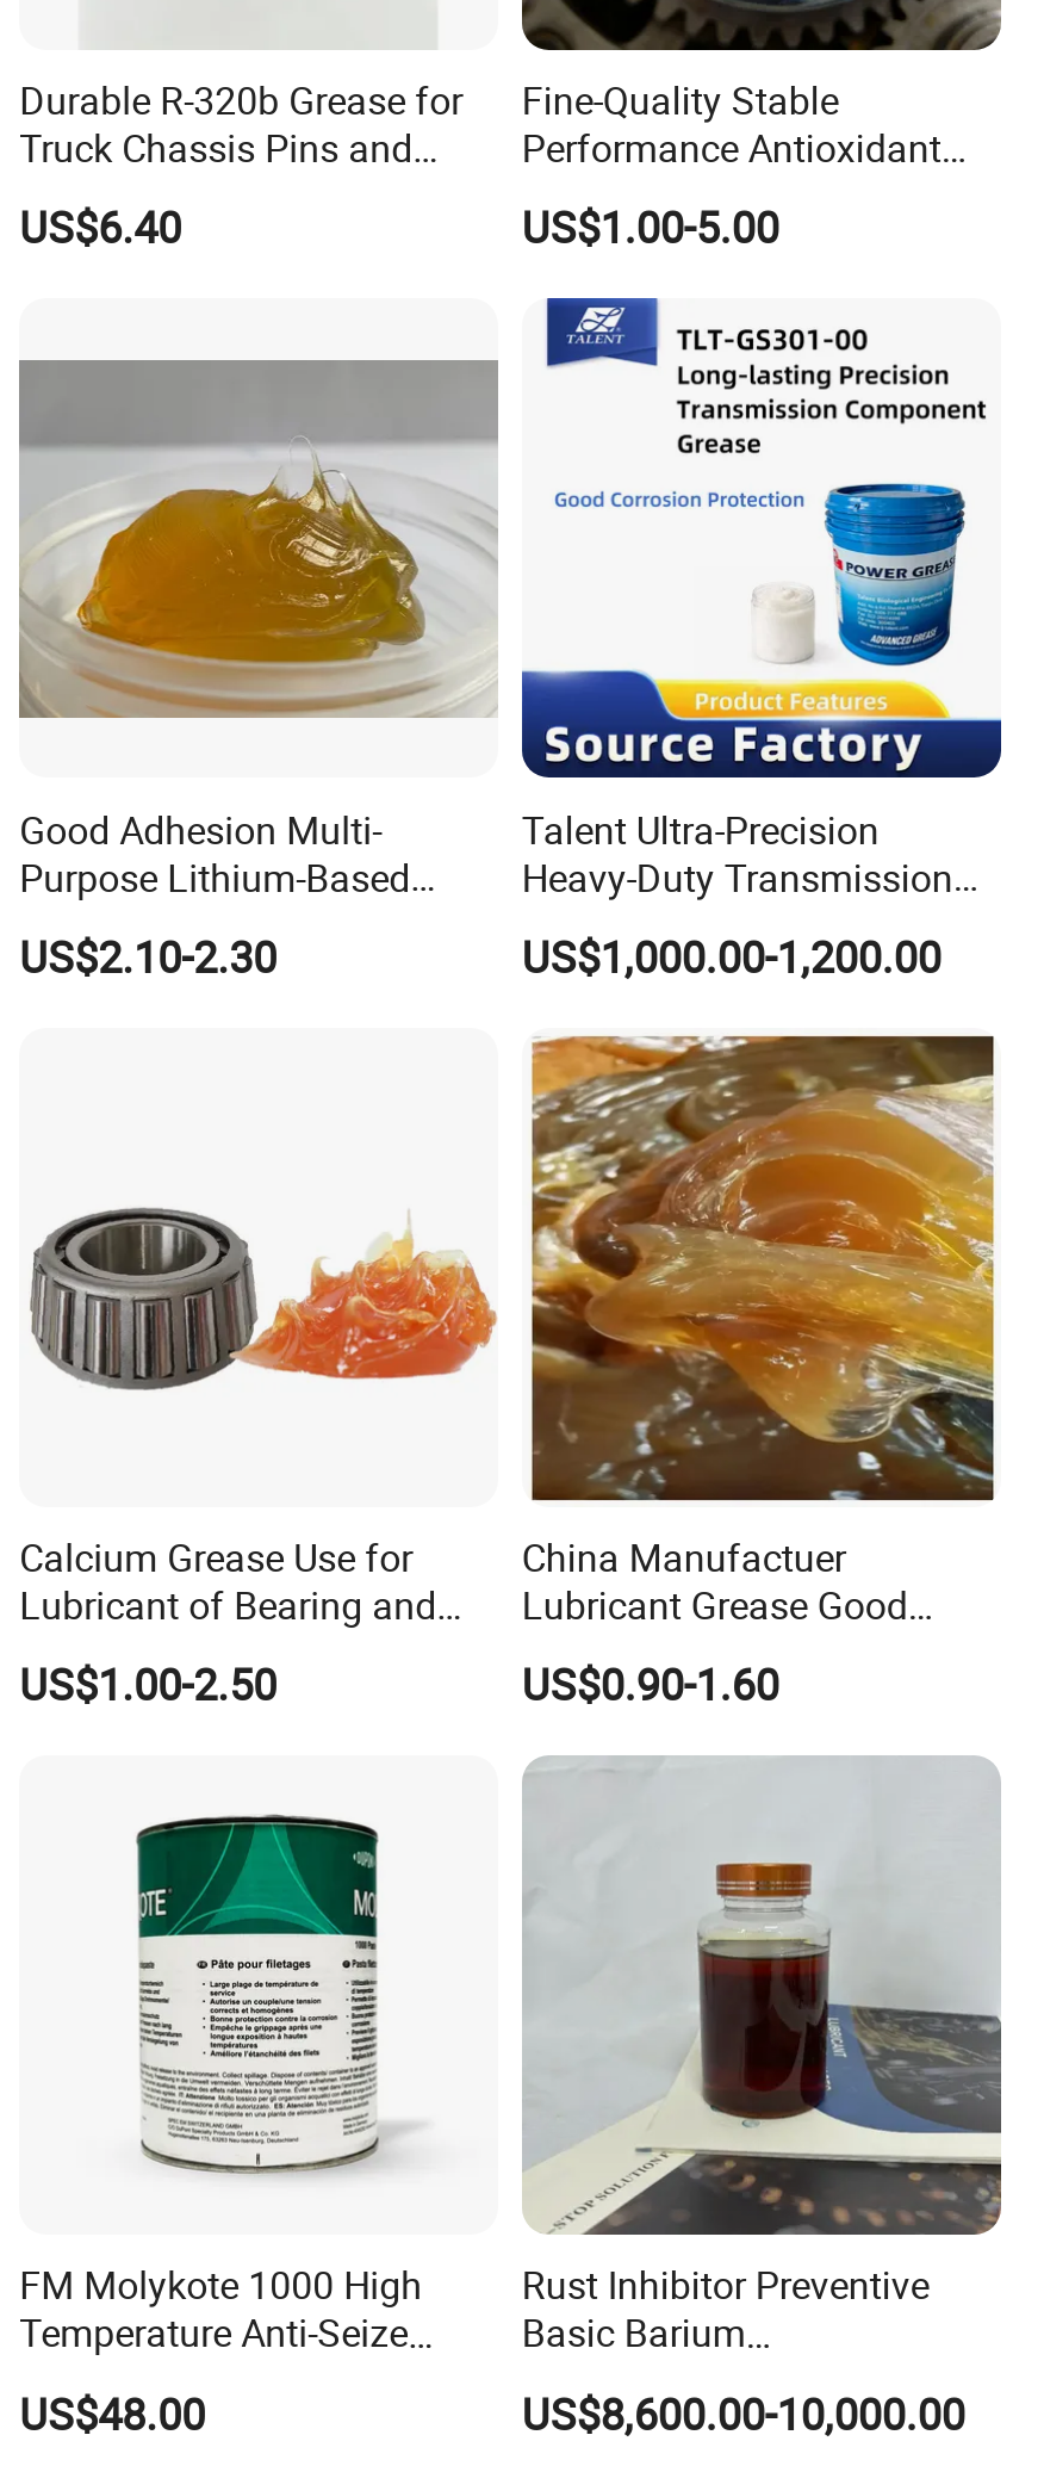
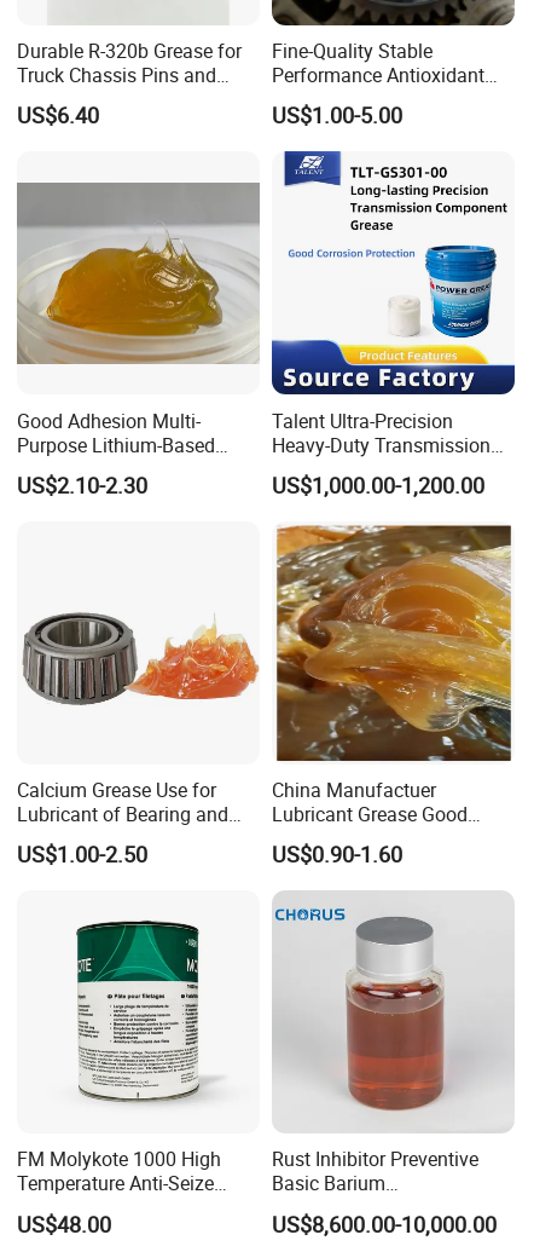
- [image]
+ [image]
